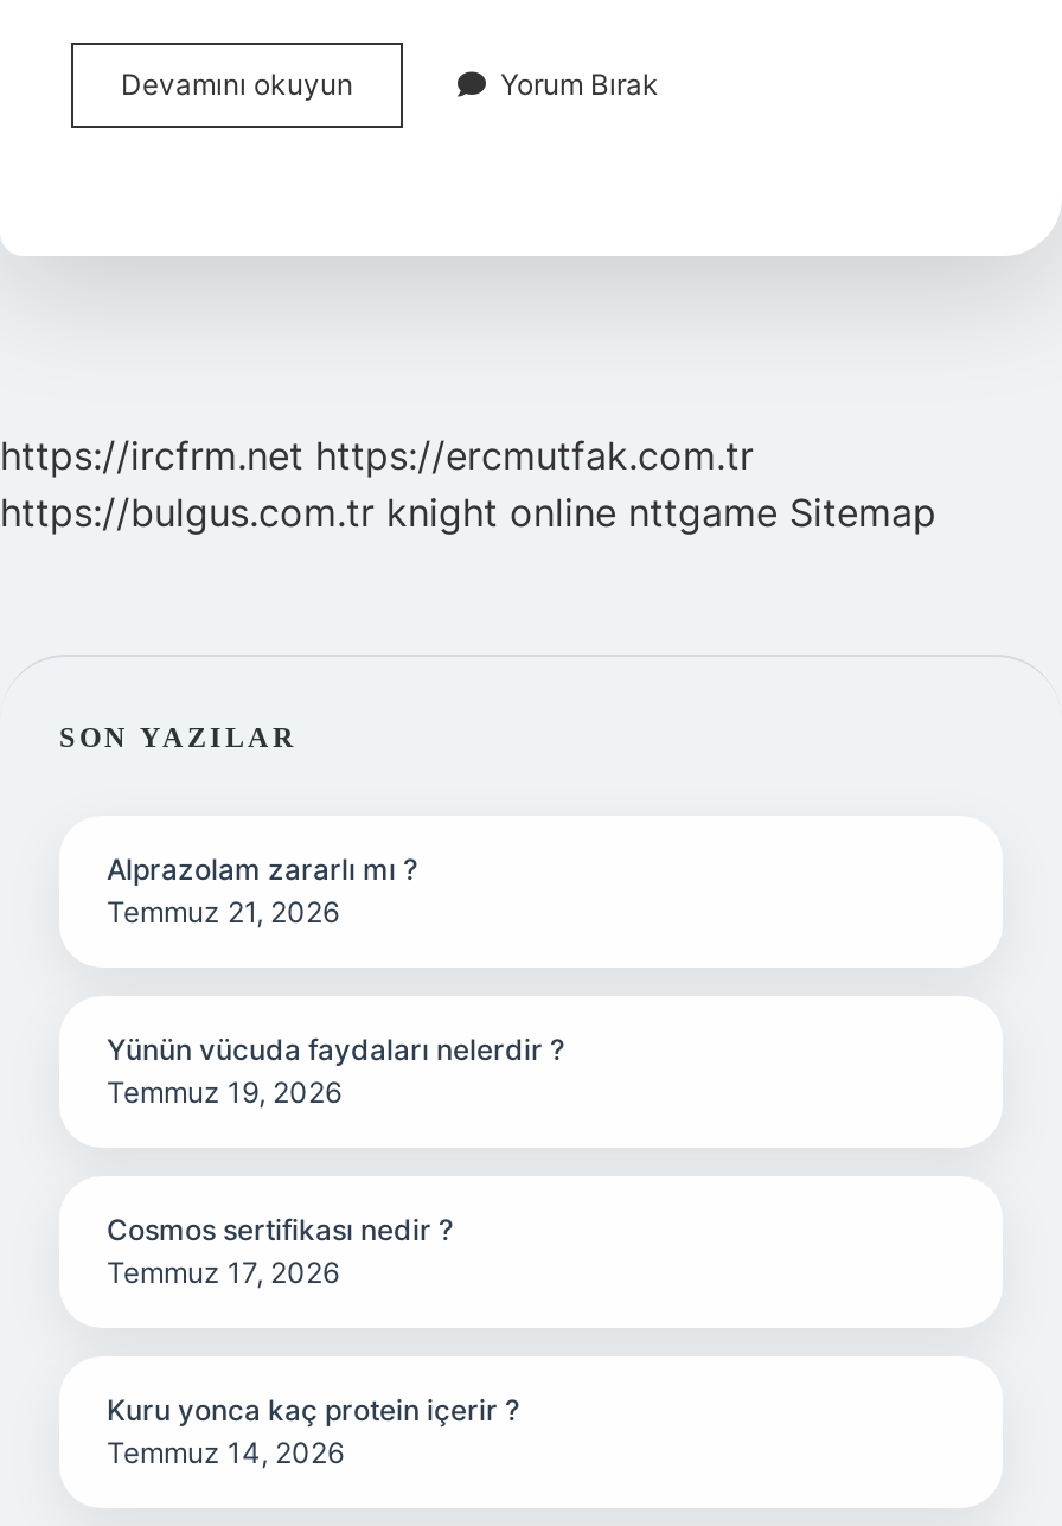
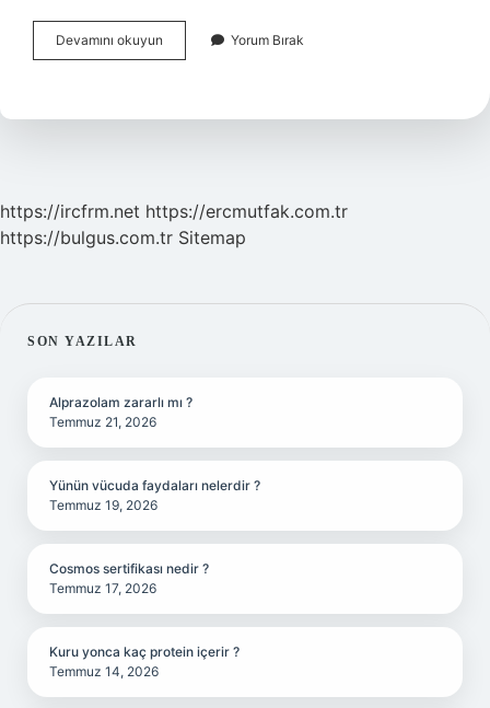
- https://bulgus.com.tr knight online nttgame Sitemap
+ https://bulgus.com.tr Sitemap
